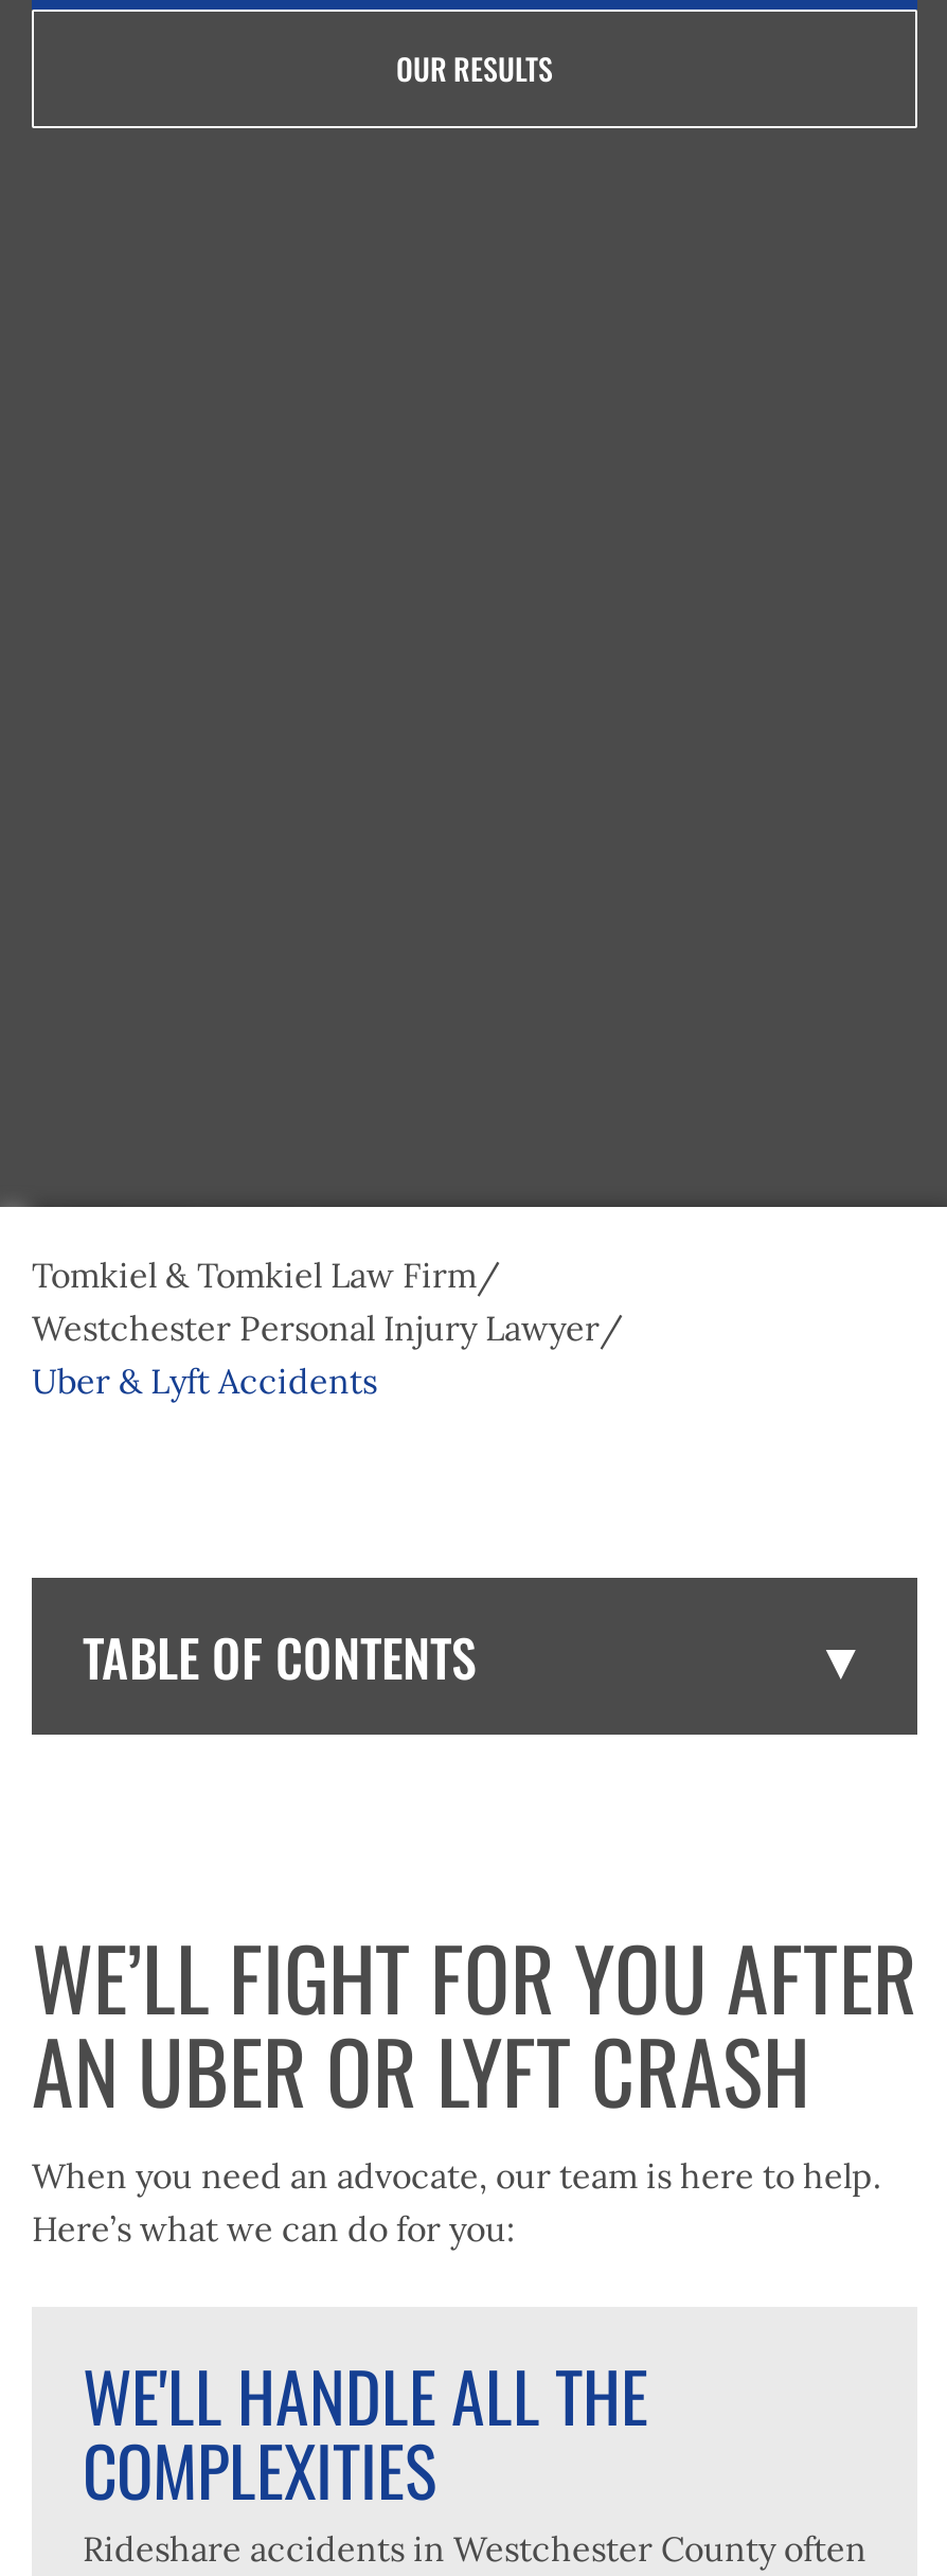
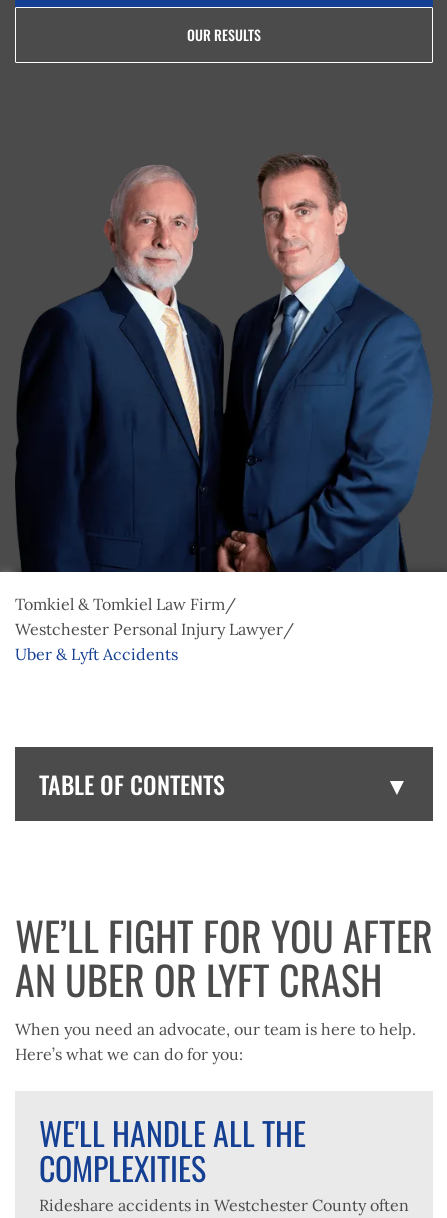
+ [image]
